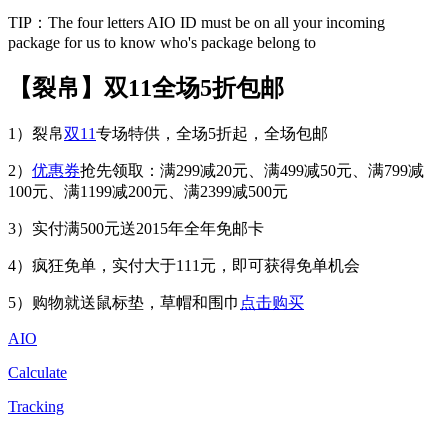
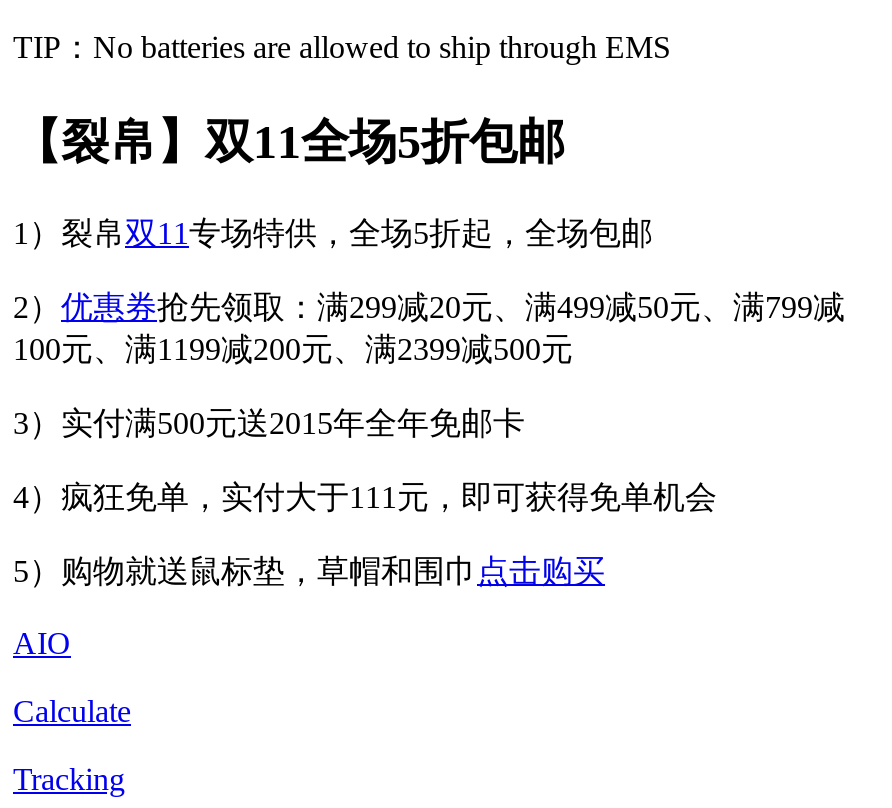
- TIP：The four letters AIO ID must be on all your incoming
- package for us to know who's package belong to
+ TIP：No batteries are allowed to ship through EMS
